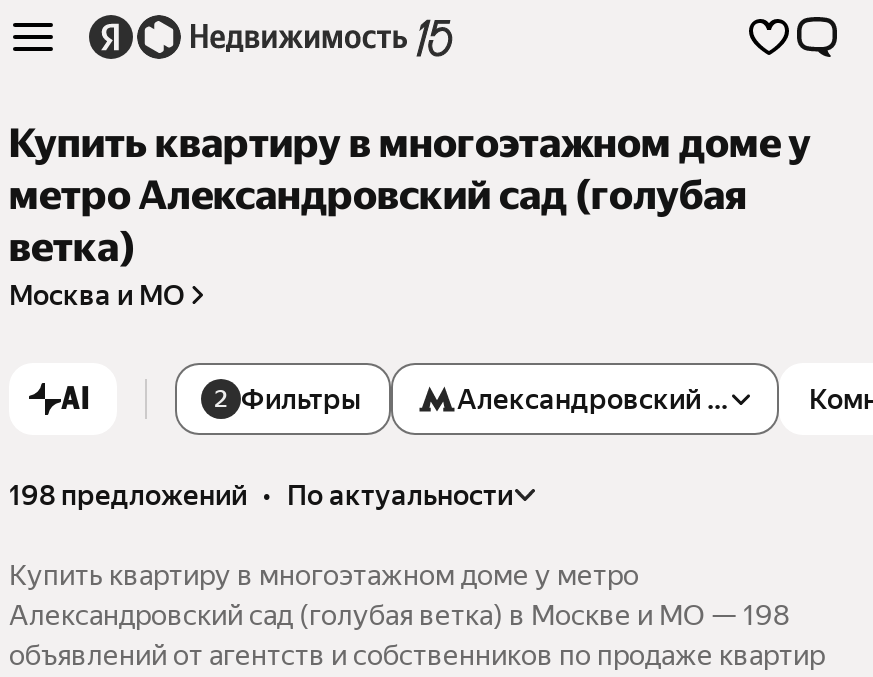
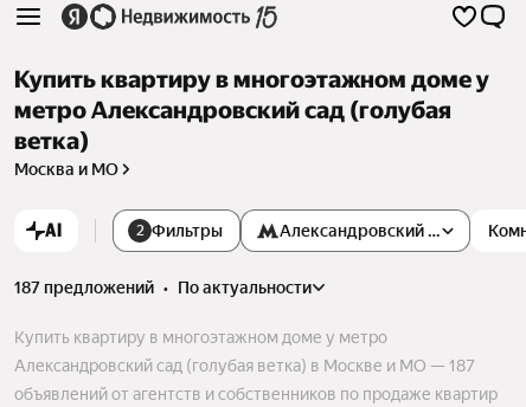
- 198 предложений • по актуальности
+ 187 предложений • по актуальности

- Александровский сад (голубая ветка) в Москве и МО — 198
+ Александровский сад (голубая ветка) в Москве и МО — 187
